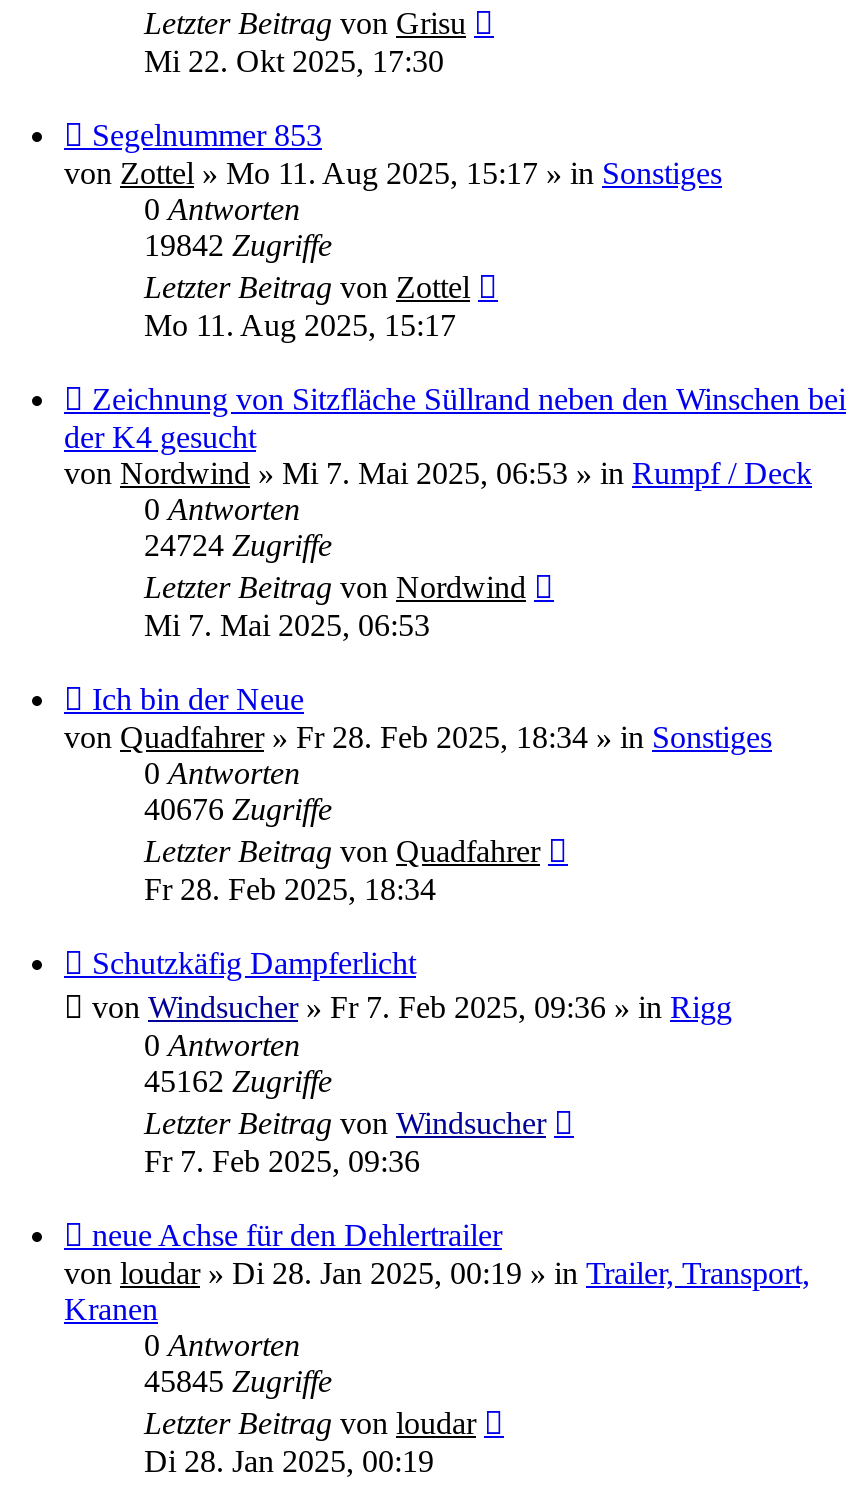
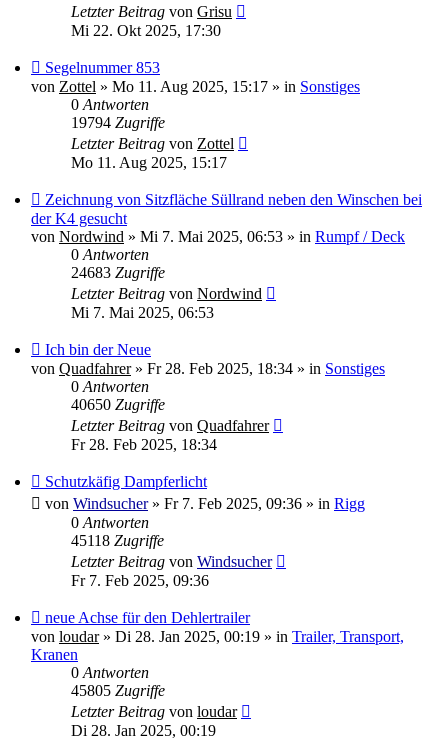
- 19842 Zugriffe
+ 19794 Zugriffe

- 24724 Zugriffe
+ 24683 Zugriffe

- 40676 Zugriffe
+ 40650 Zugriffe

- 45162 Zugriffe
+ 45118 Zugriffe

- 45845 Zugriffe
+ 45805 Zugriffe
